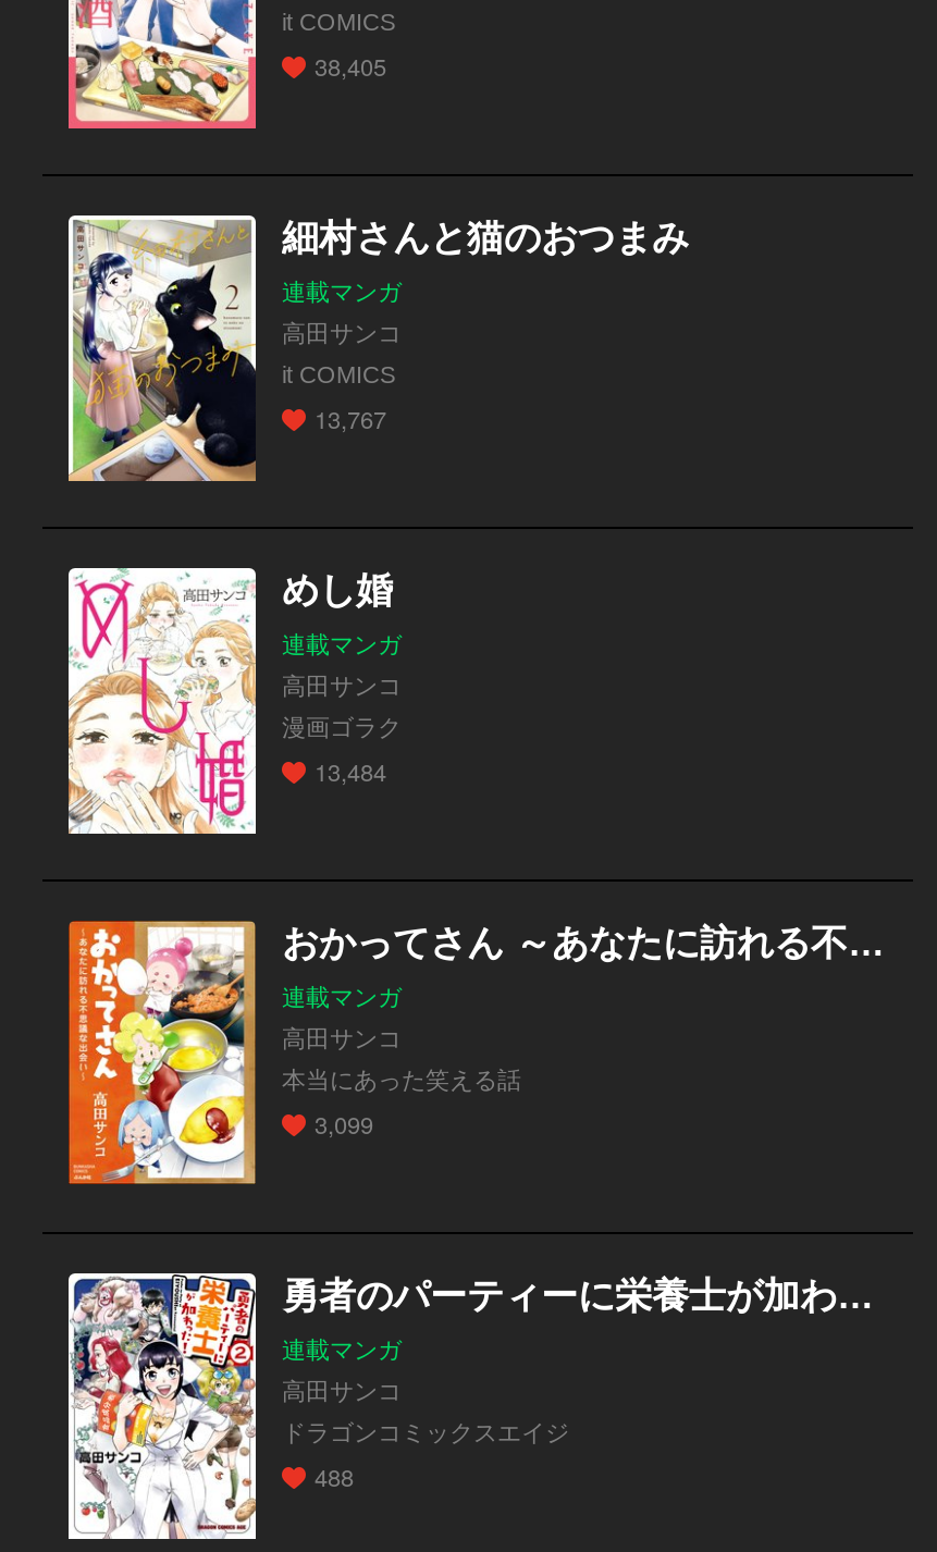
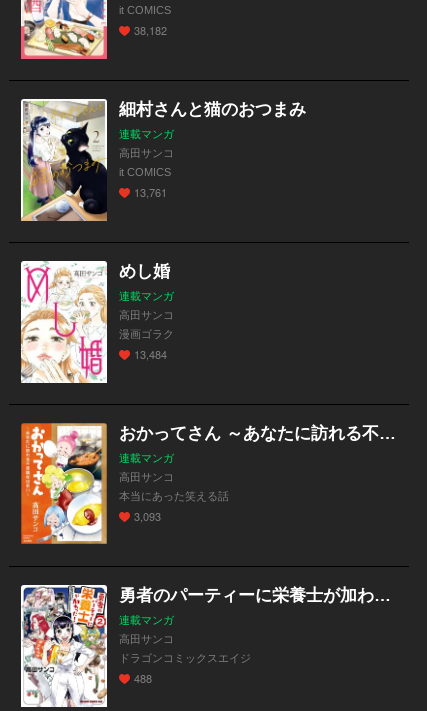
- 38,405
+ 38,182

- 13,767
+ 13,761

- 3,099
+ 3,093
